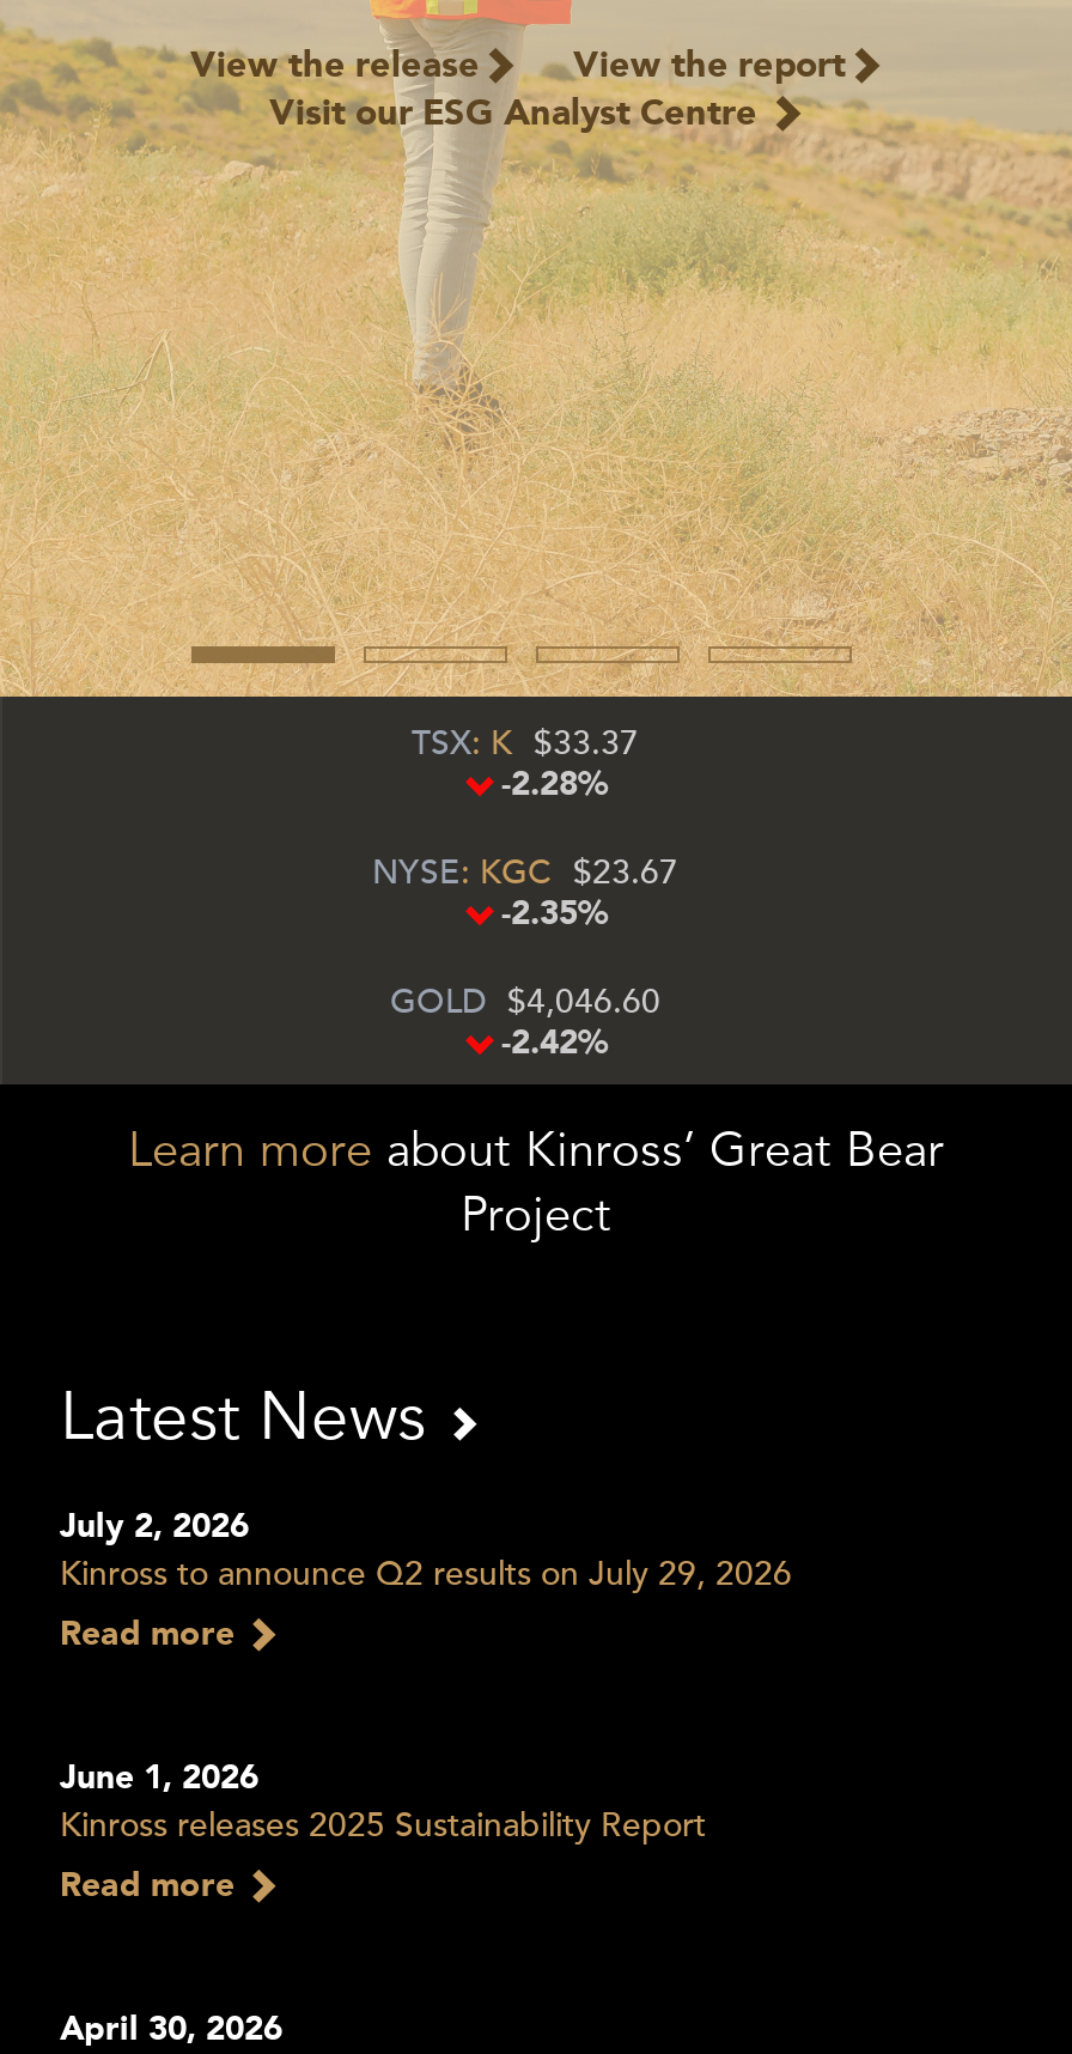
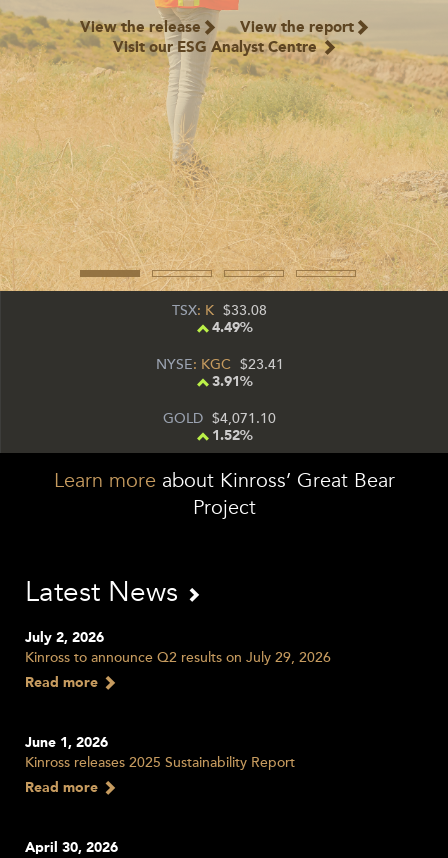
- TSX: K 33.37
+ TSX: K 33.08

- -2.28%
+ 4.49%

- NYSE: KGC 23.67
+ NYSE: KGC 23.41

- -2.35%
+ 3.91%

- GOLD 4,046.60
+ GOLD 4,071.10

- -2.42%
+ 1.52%
